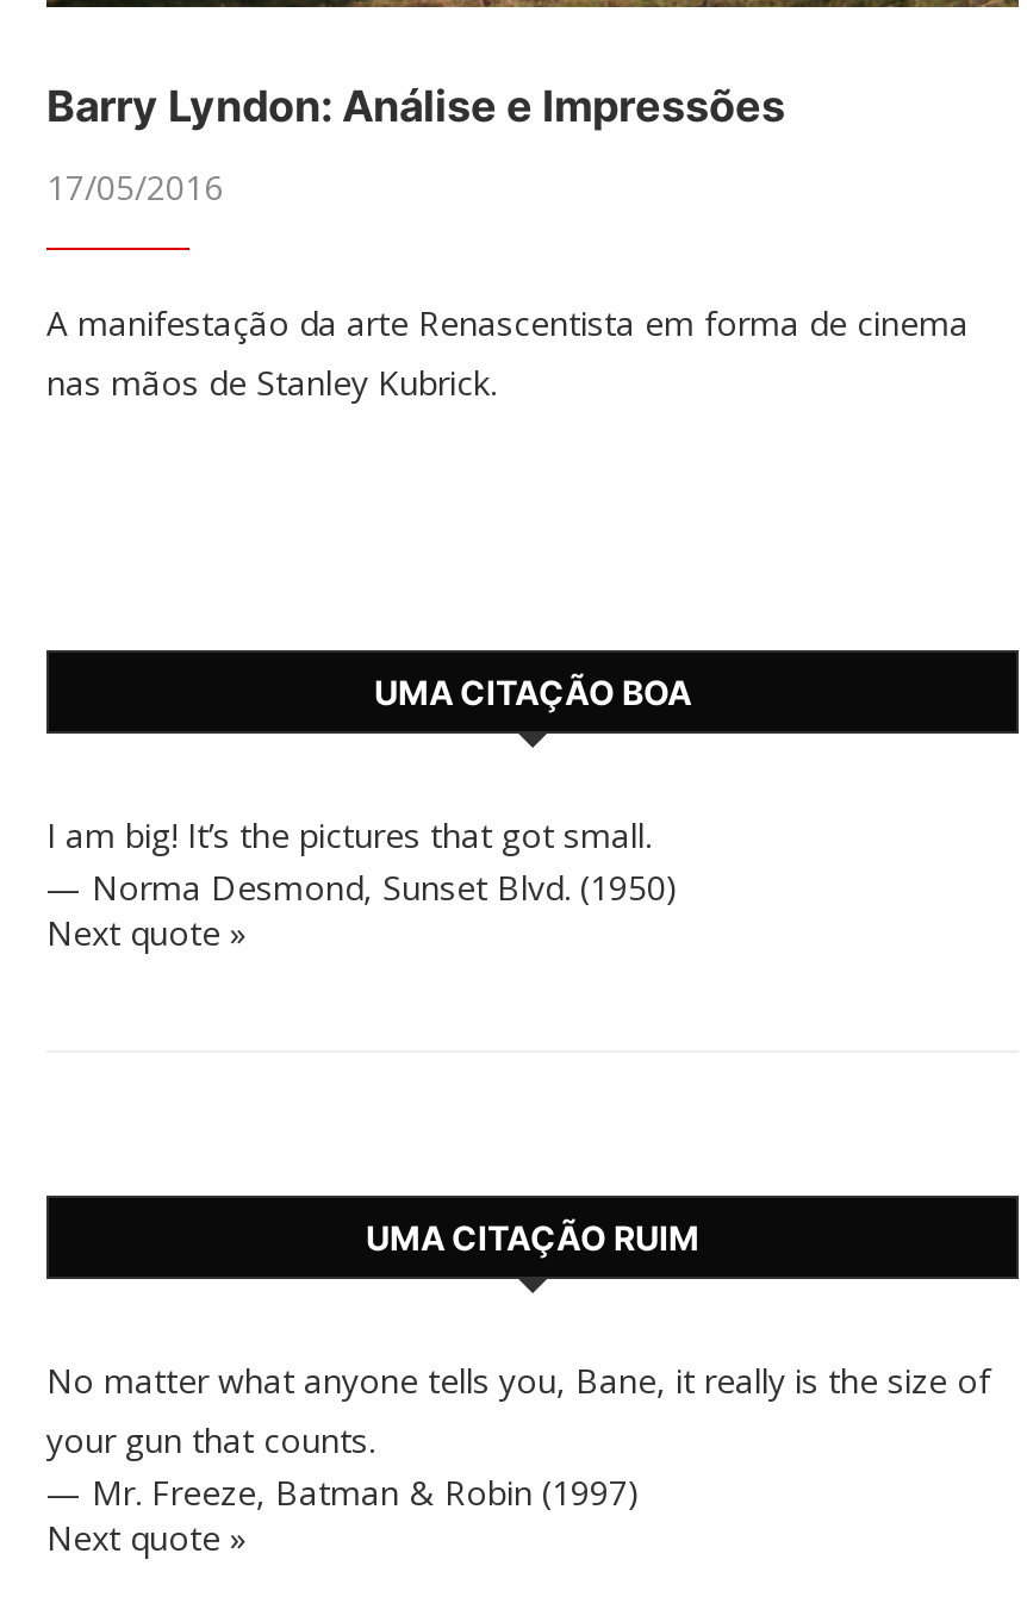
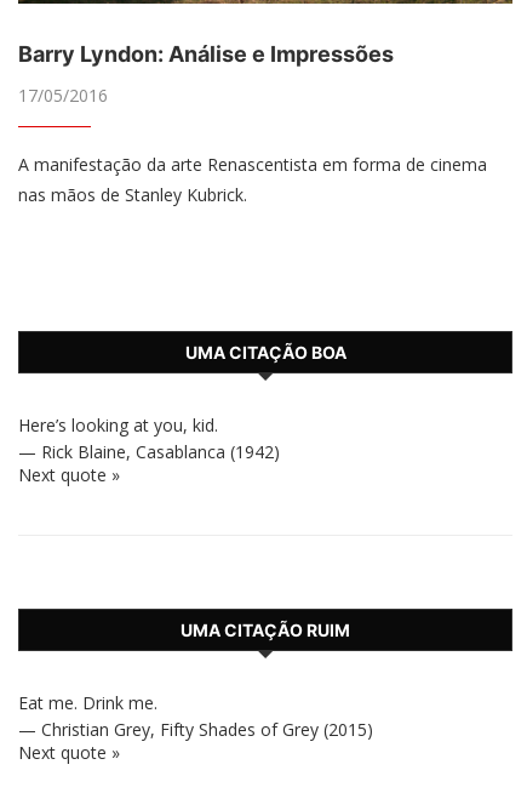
- I am big! It’s the pictures that got small.
- — Norma Desmond, Sunset Blvd. (1950)
+ Here’s looking at you, kid.
+ — Rick Blaine, Casablanca (1942)

- No matter what anyone tells you, Bane, it really is the size of
- your gun that counts.
- — Mr. Freeze, Batman & Robin (1997)
+ Eat me. Drink me.
+ — Christian Grey, Fifty Shades of Grey (2015)
